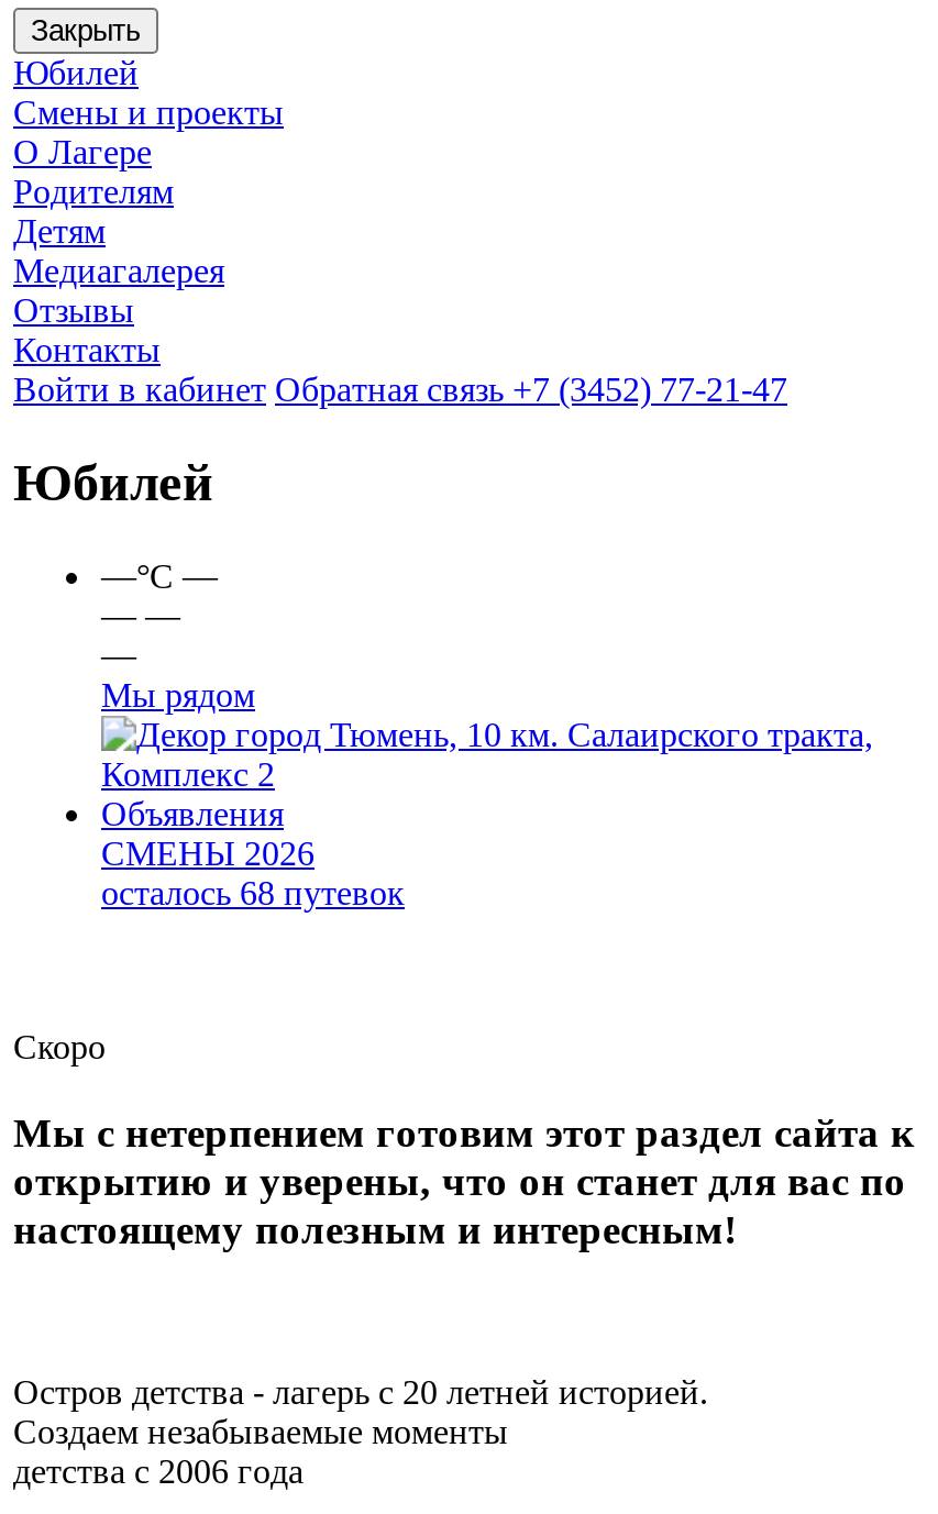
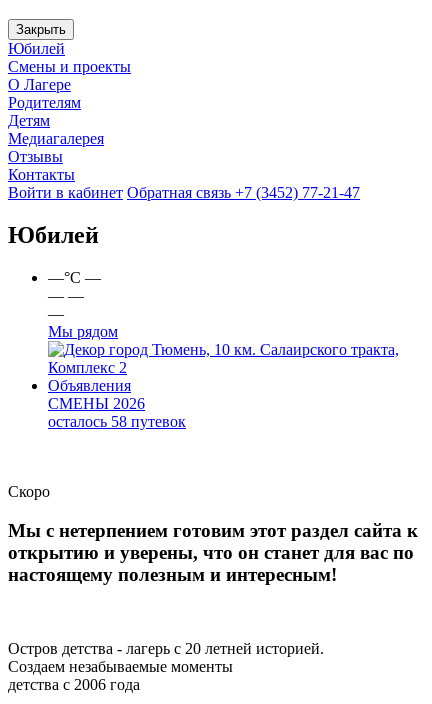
- осталось 68 путевок
+ осталось 58 путевок
